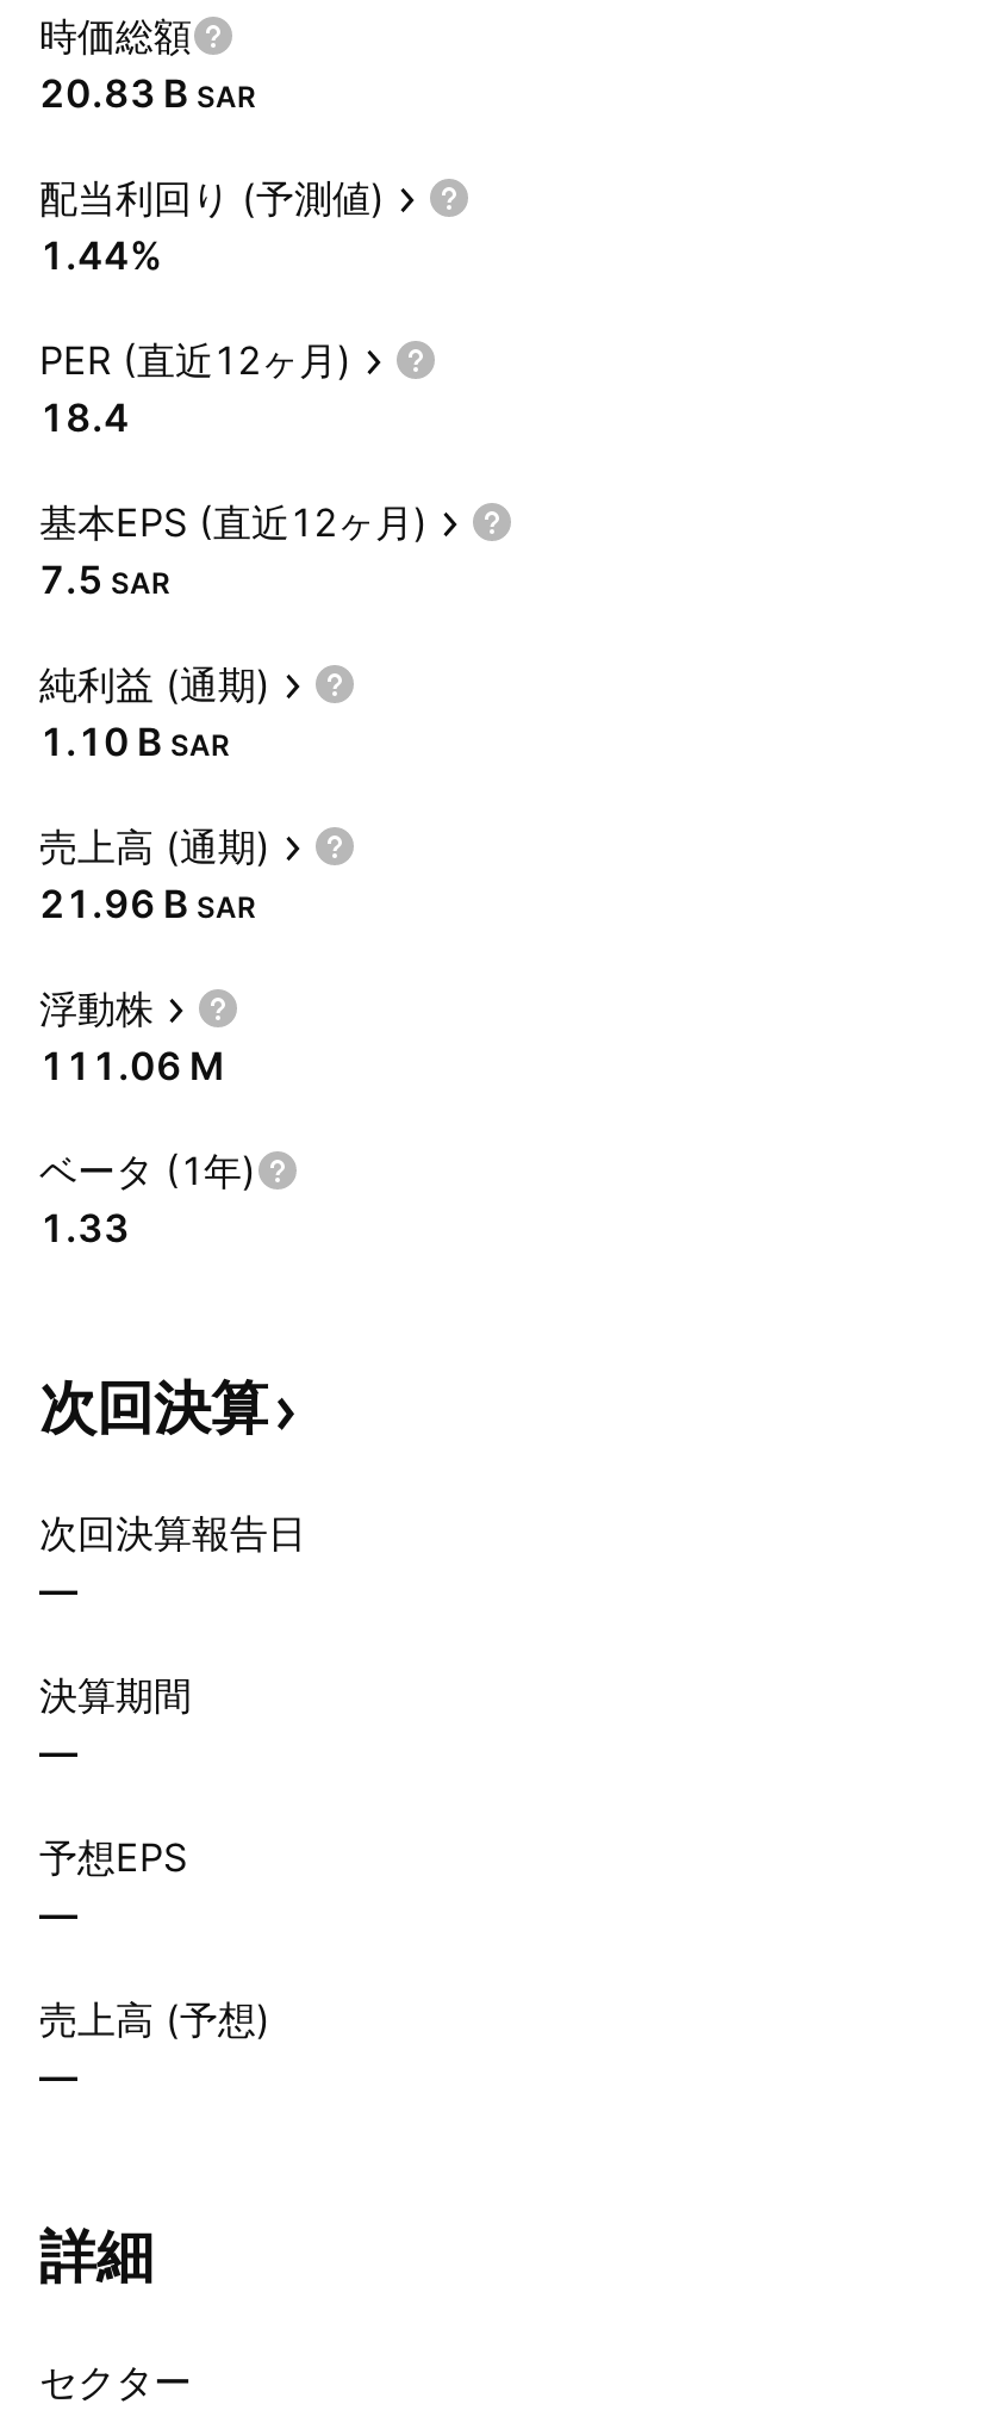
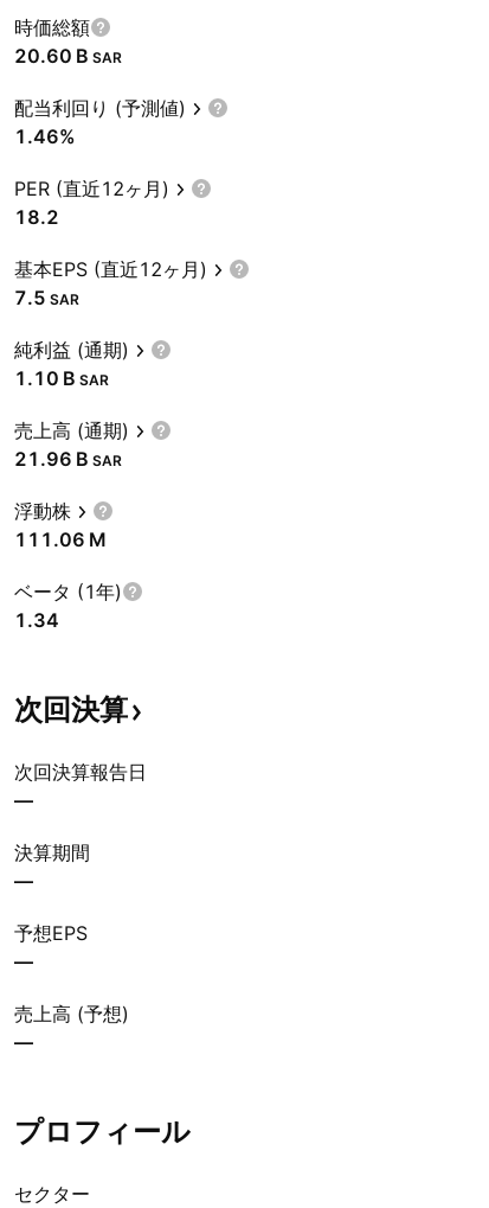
- 20.83 B SAR
+ 20.60 B SAR

- 1.44%
+ 1.46%

- 18.4
+ 18.2

- 1.33
+ 1.34

- 詳細
+ プロフィール
